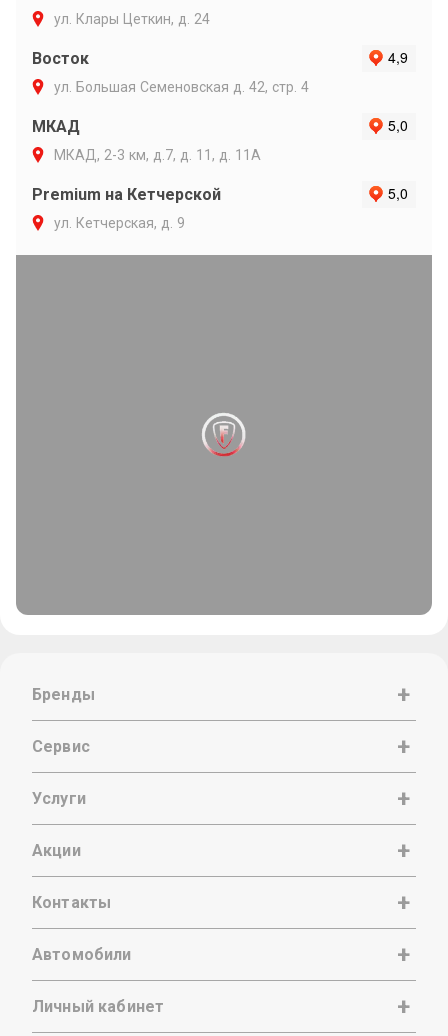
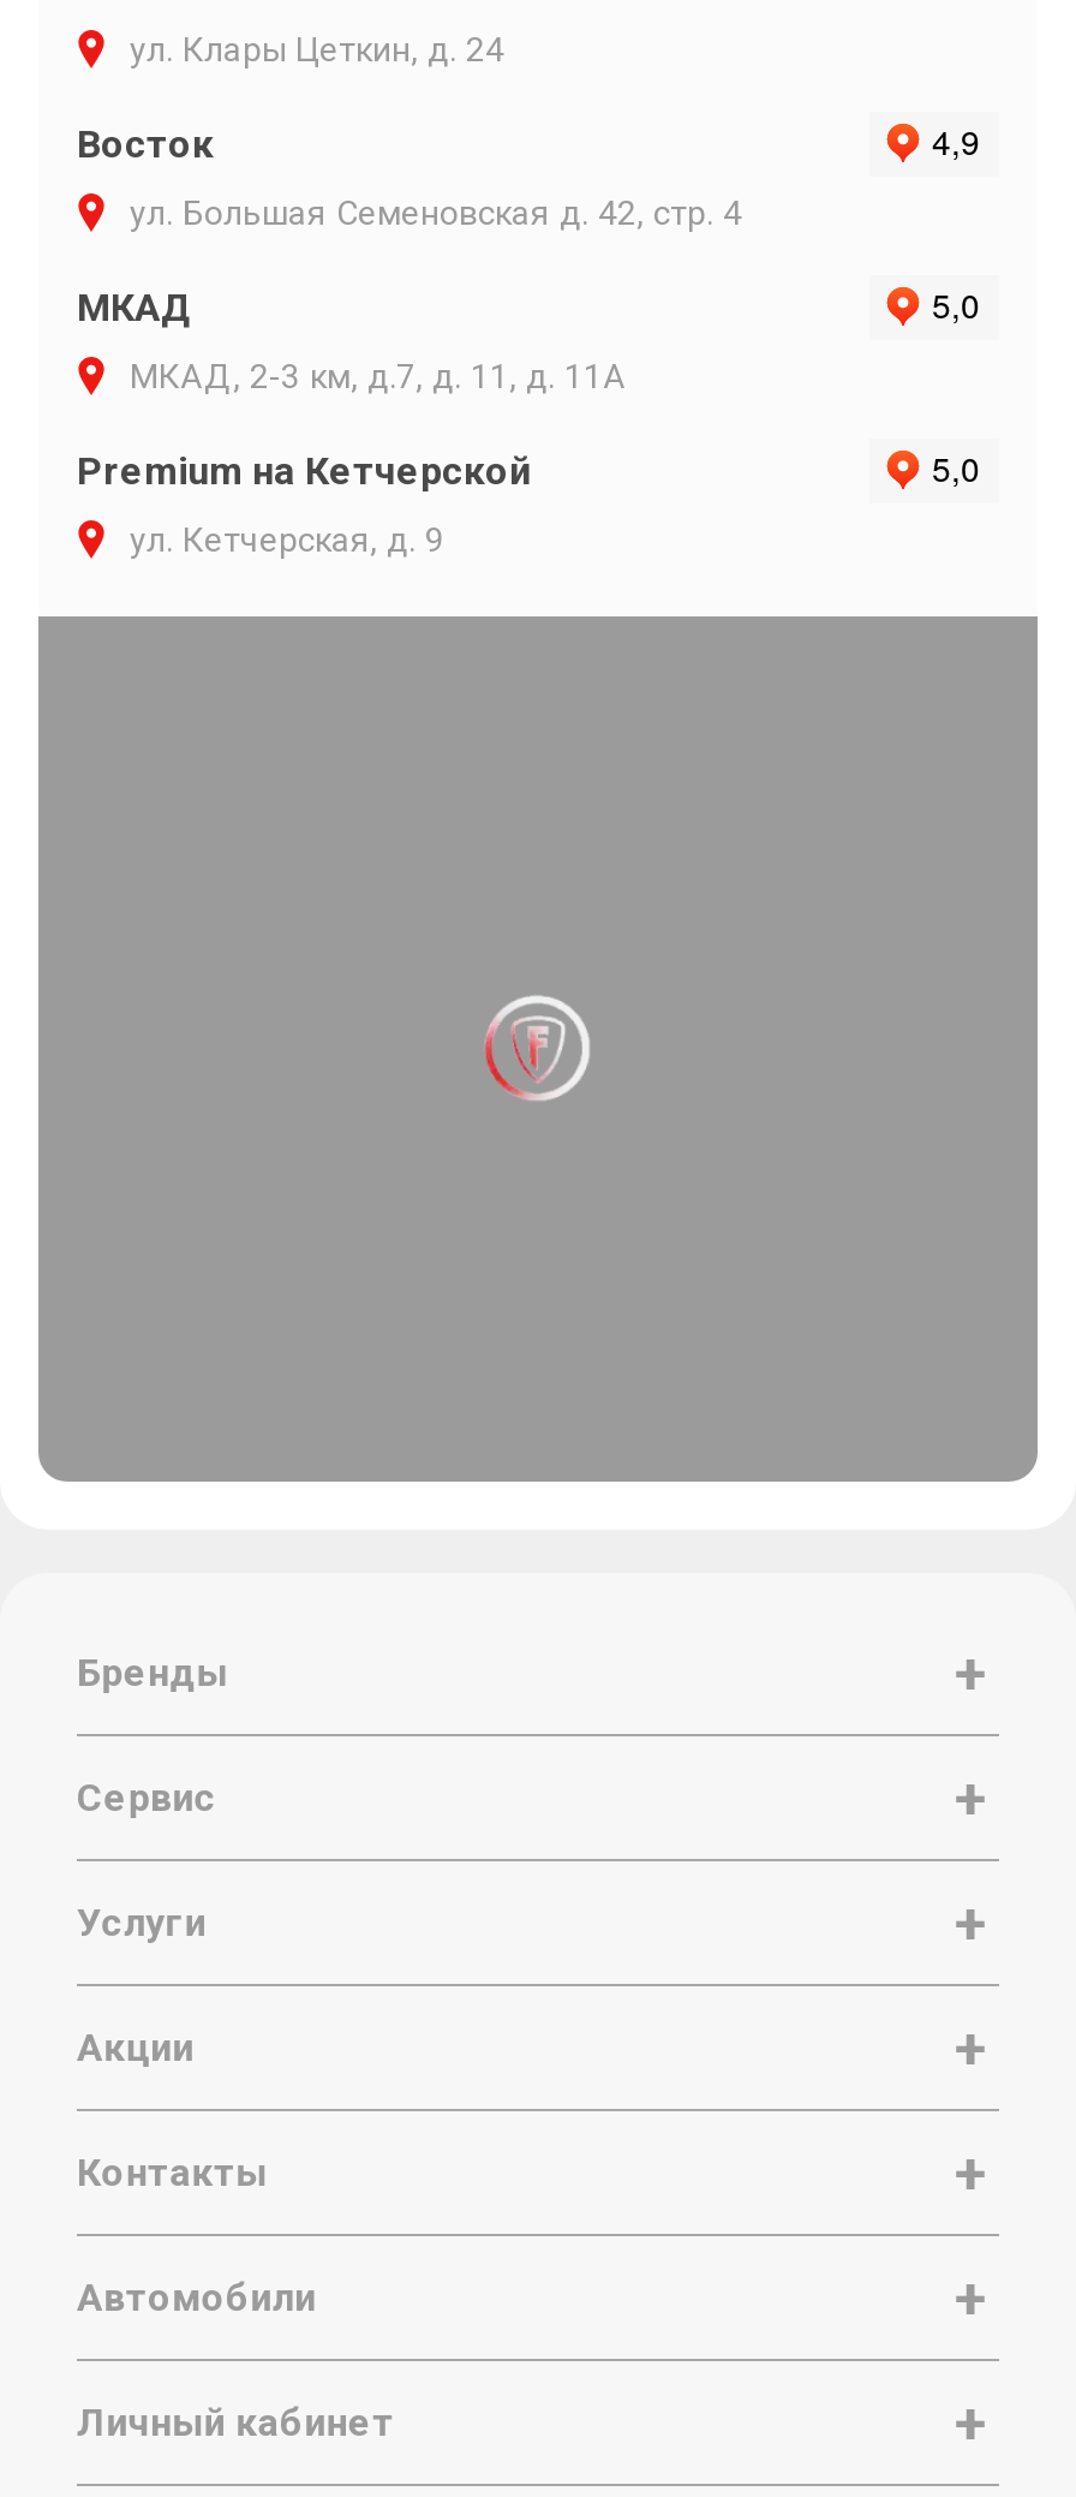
- [image]
+ [image]
